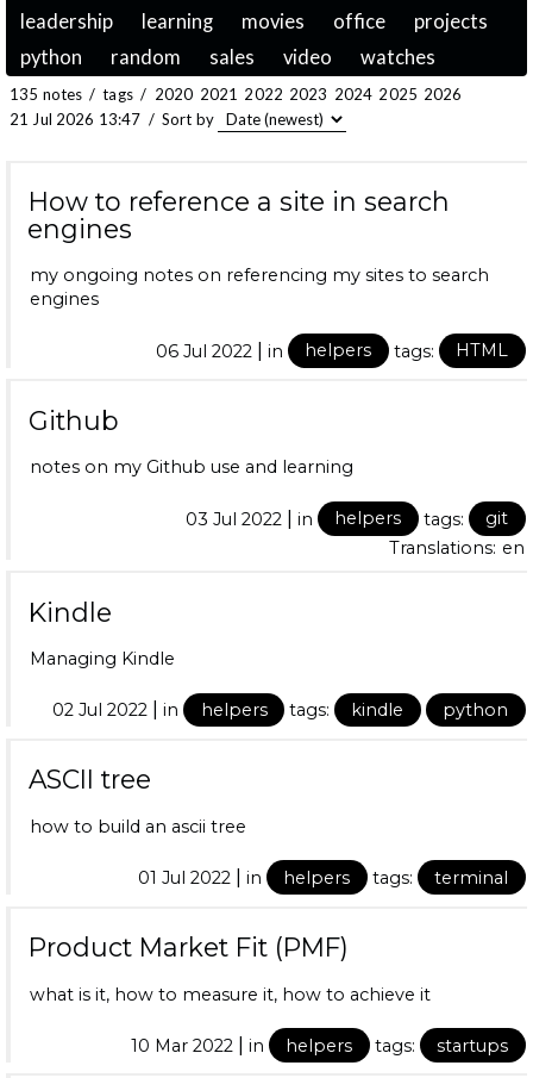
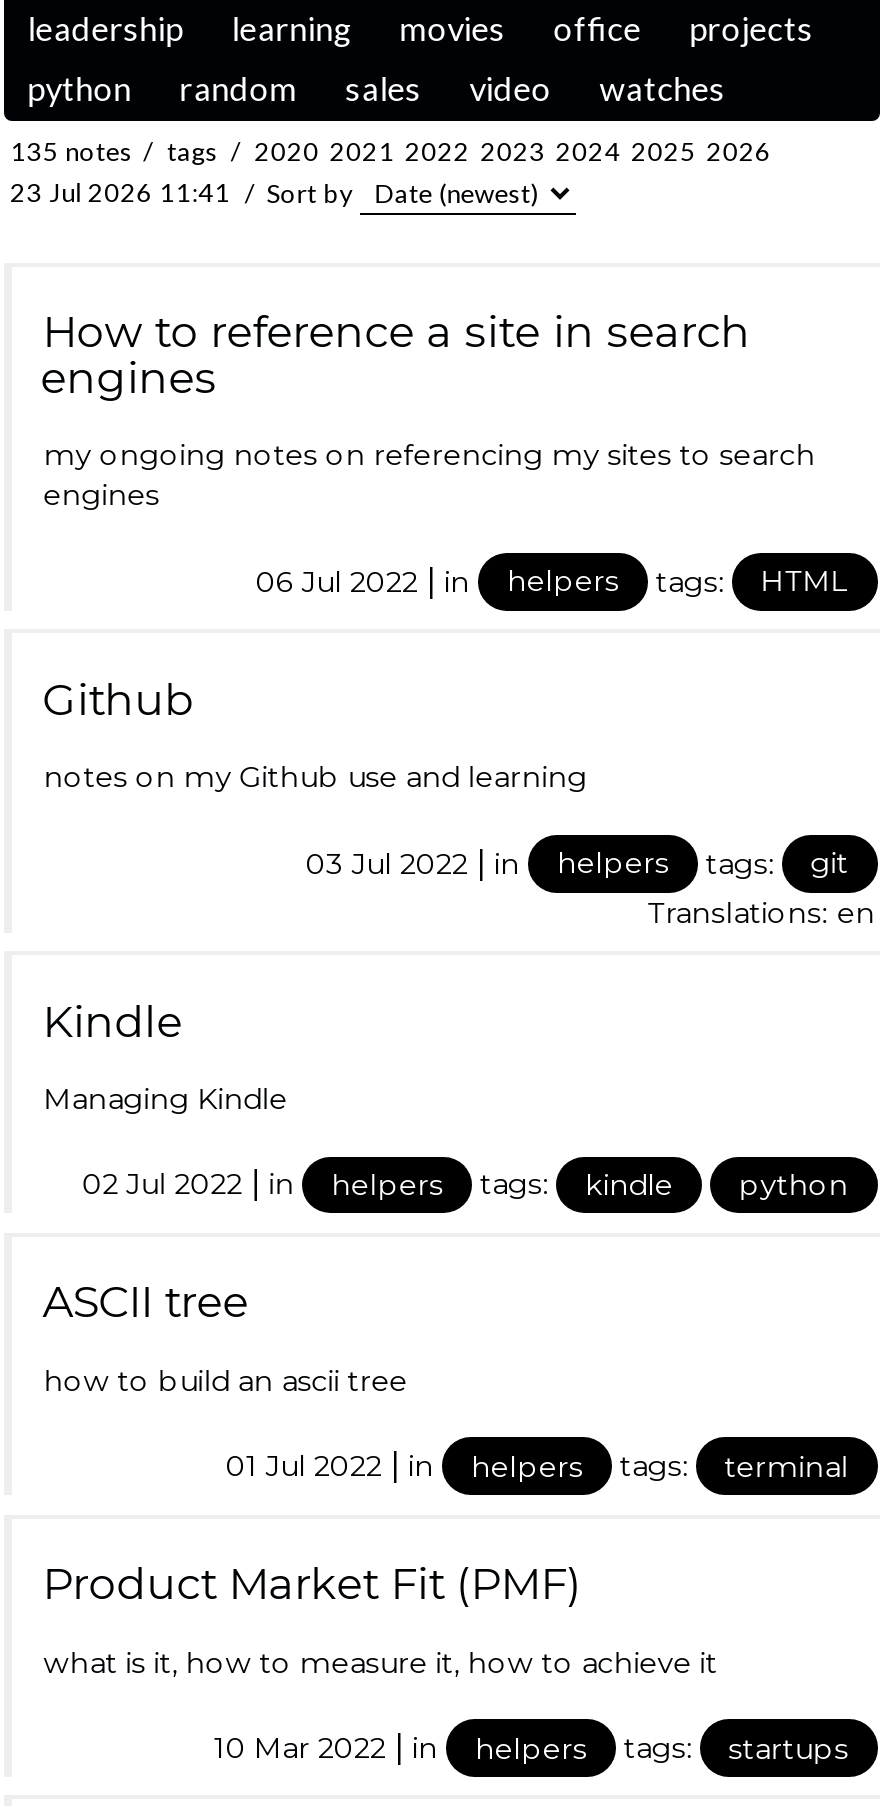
- 21 Jul 2026 13:47 / Sort by
+ 23 Jul 2026 11:41 / Sort by
